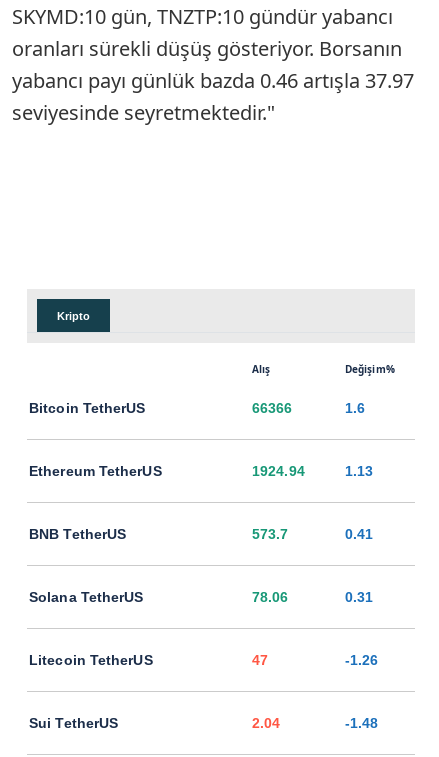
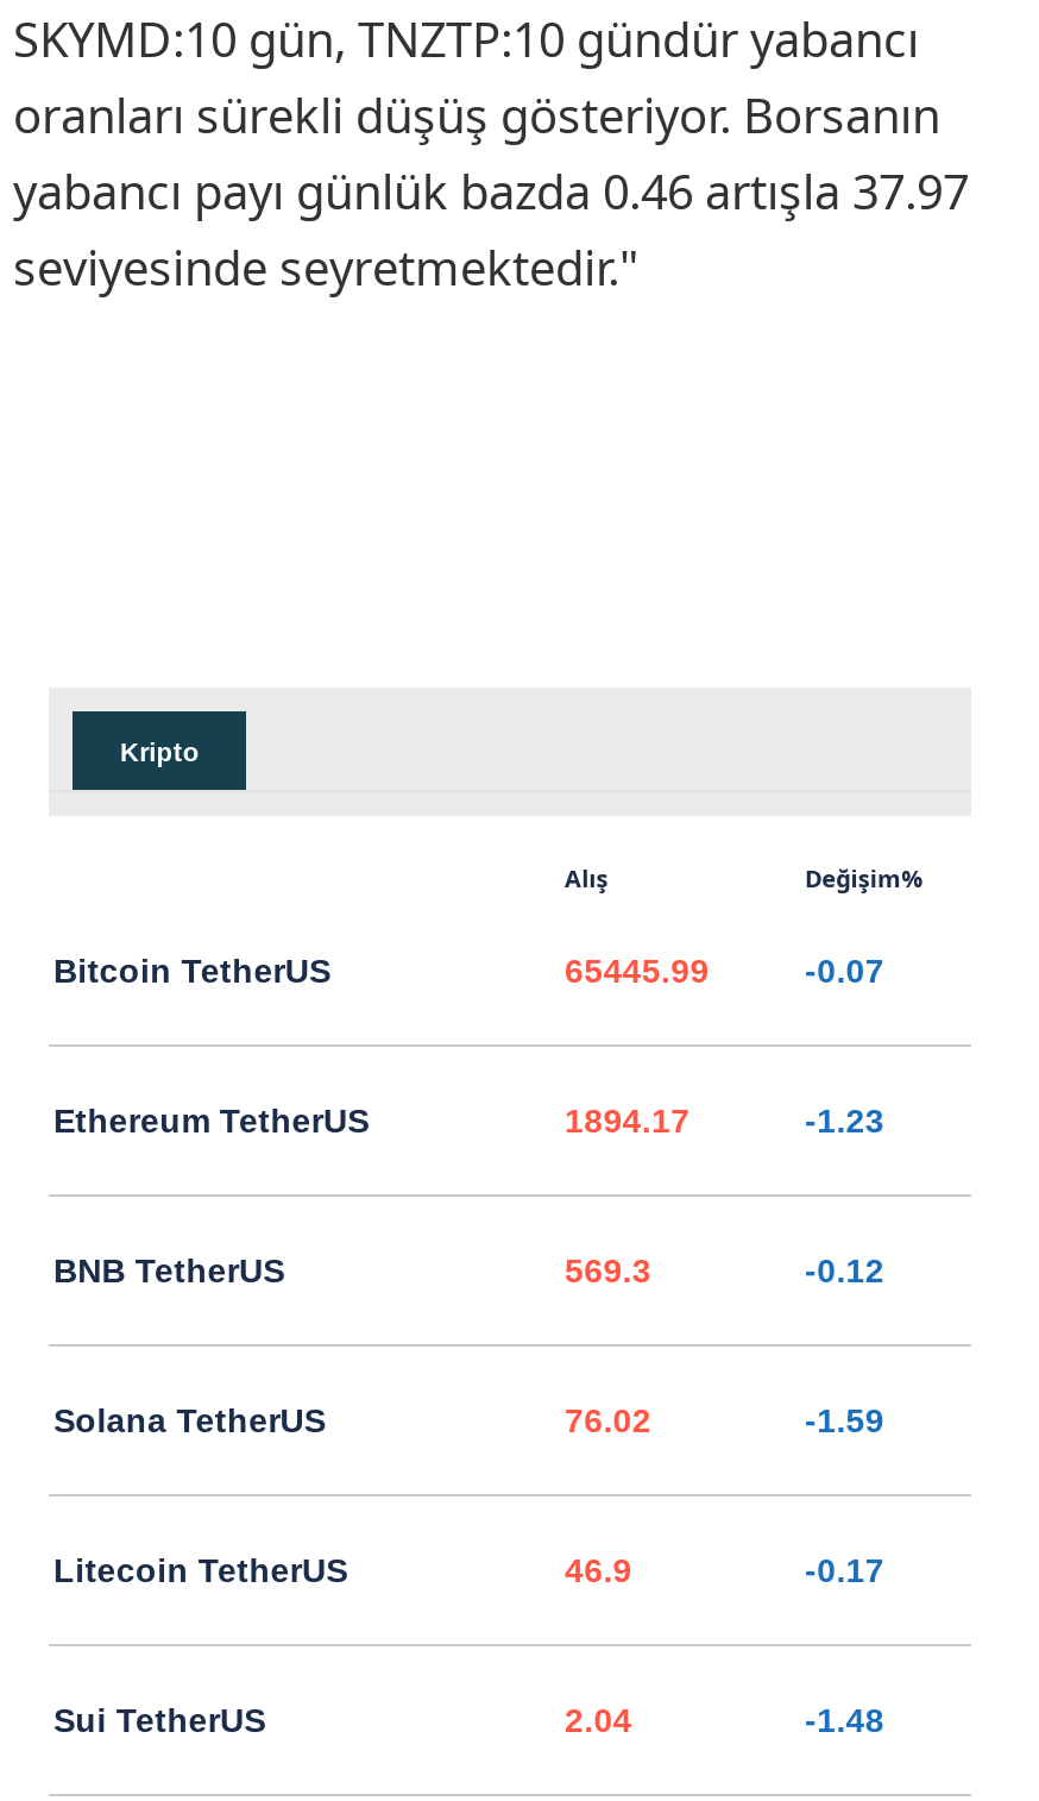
- 66366
+ 65445.99

- 1.6
+ -0.07

- 1924.94
+ 1894.17

- 1.13
+ -1.23

- 573.7
+ 569.3

- 0.41
+ -0.12

- 78.06
+ 76.02

- 0.31
+ -1.59

- 47
+ 46.9

- -1.26
+ -0.17
